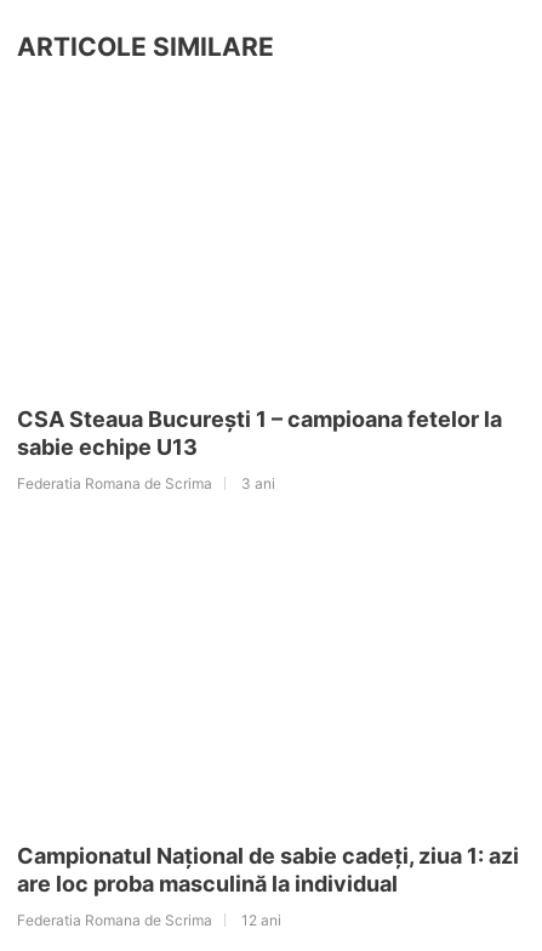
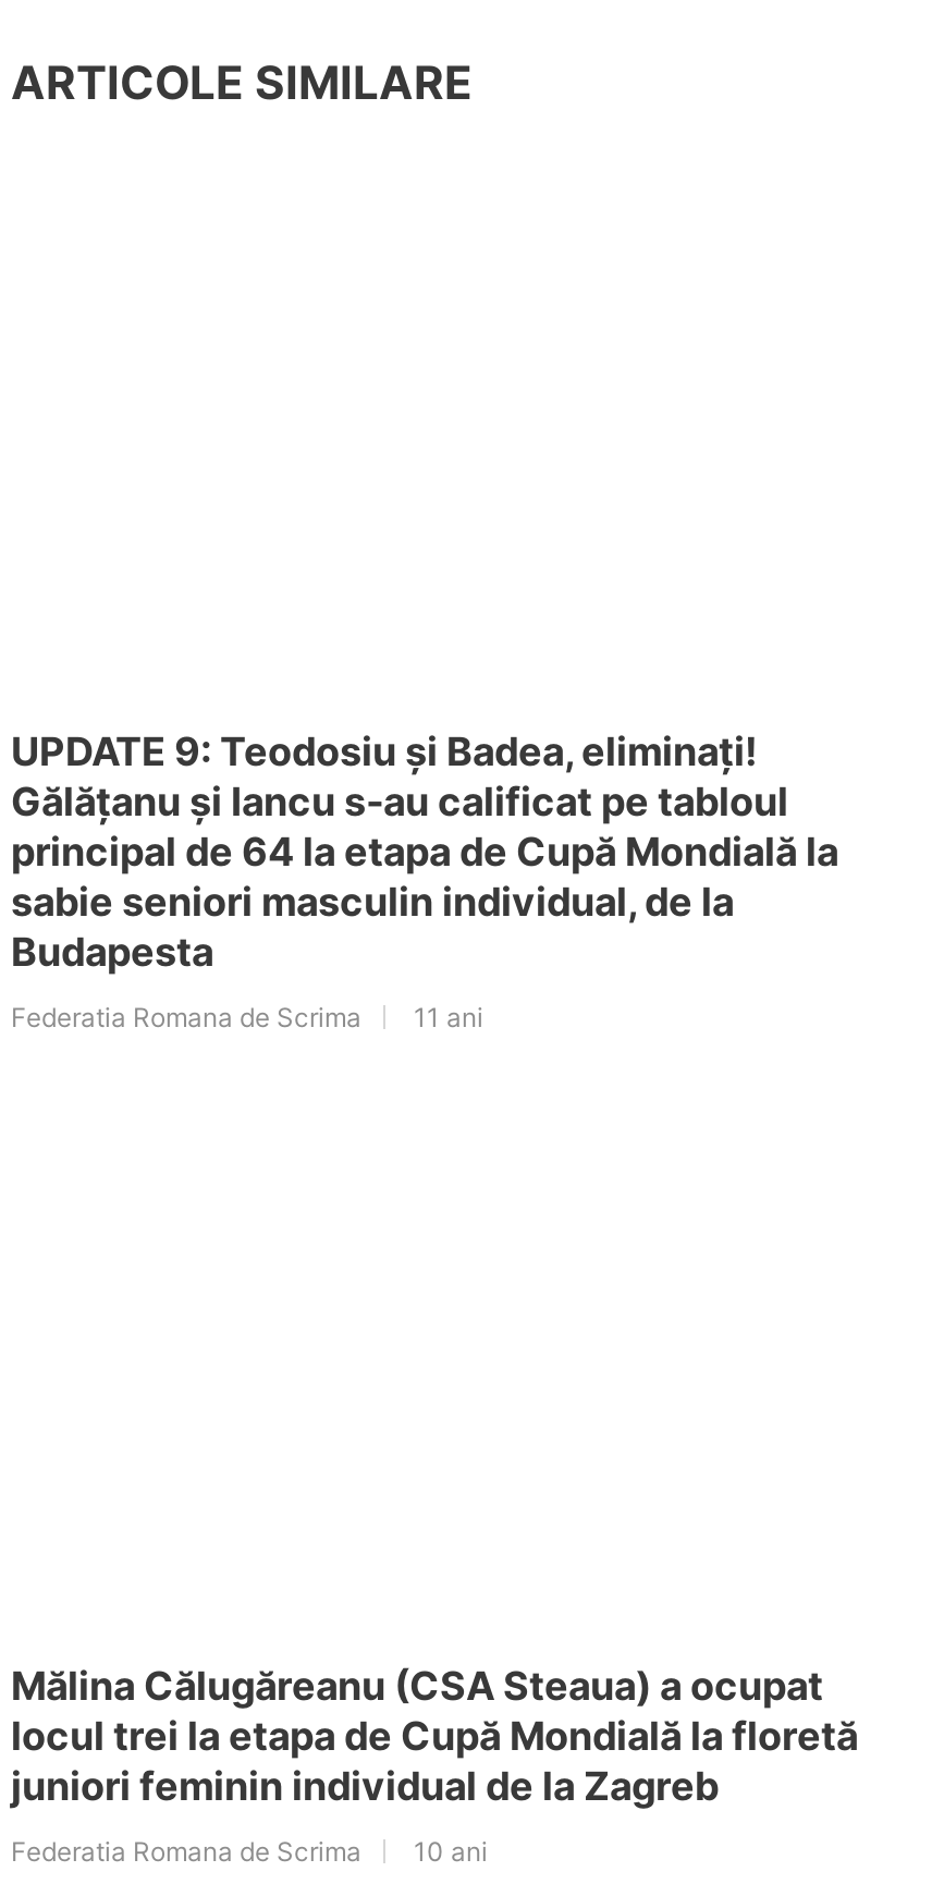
- CSA Steaua București 1 – campioana fetelor la
- sabie echipe U13
+ UPDATE 9: Teodosiu și Badea, eliminați!
+ Gălățanu și Iancu s-au calificat pe tabloul
+ principal de 64 la etapa de Cupă Mondială la
+ sabie seniori masculin individual, de la
+ Budapesta

- Federatia Romana de Scrima 3 ani
+ Federatia Romana de Scrima 11 ani

- Campionatul Național de sabie cadeți, ziua 1: azi
- are loc proba masculină la individual
+ Mălina Călugăreanu (CSA Steaua) a ocupat
+ locul trei la etapa de Cupă Mondială la floretă
+ juniori feminin individual de la Zagreb

- Federatia Romana de Scrima 12 ani
+ Federatia Romana de Scrima 10 ani
